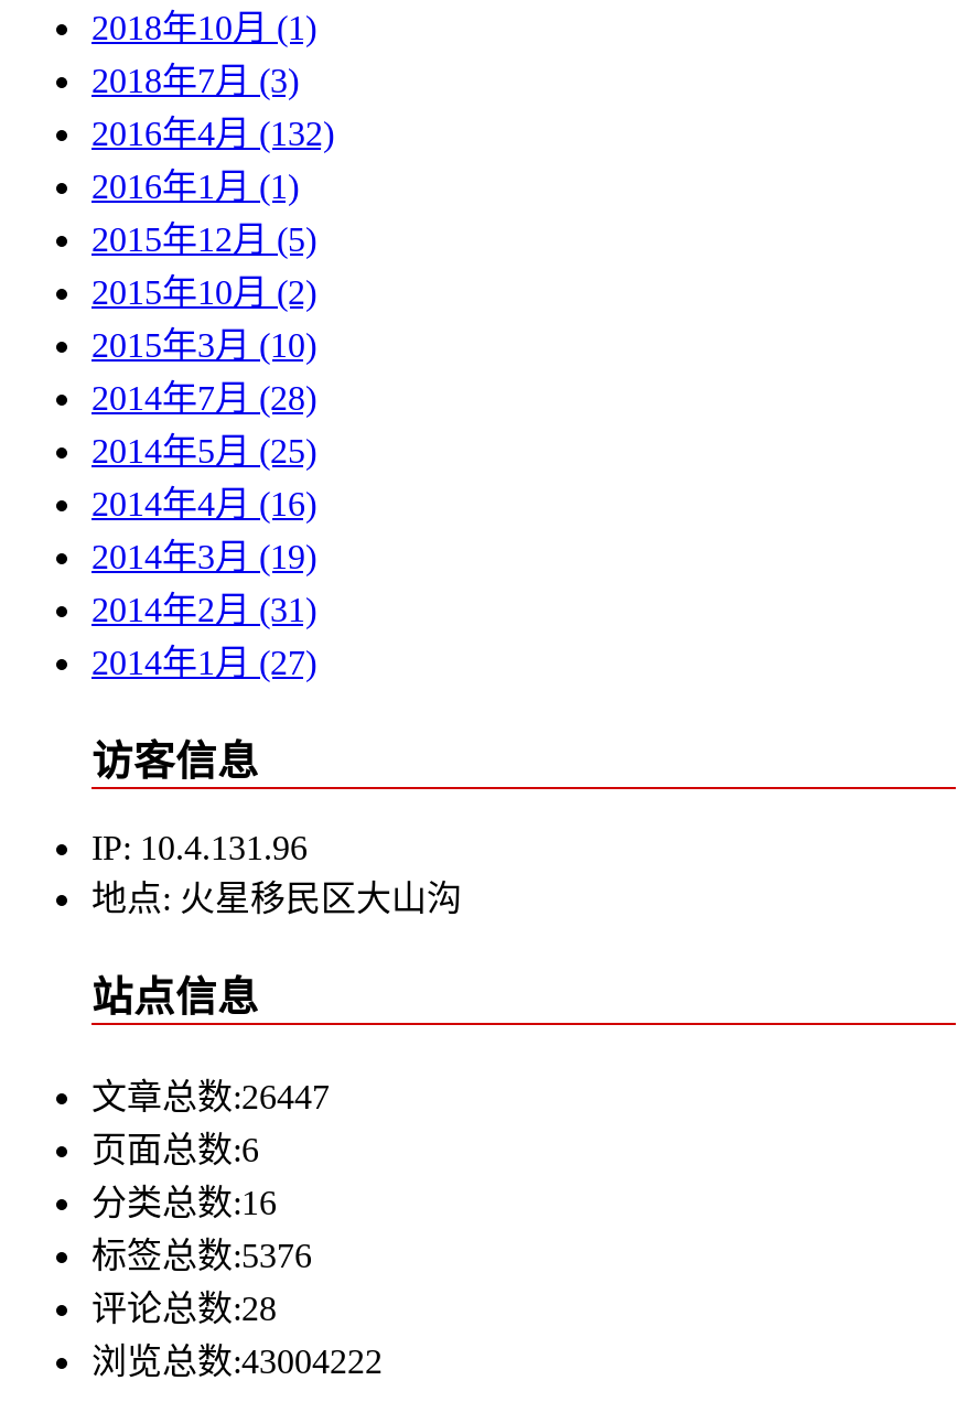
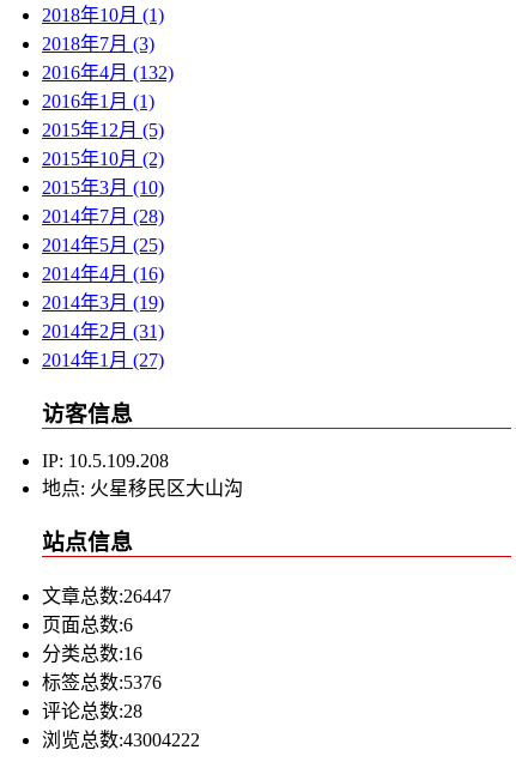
- IP: 10.4.131.96
+ IP: 10.5.109.208
